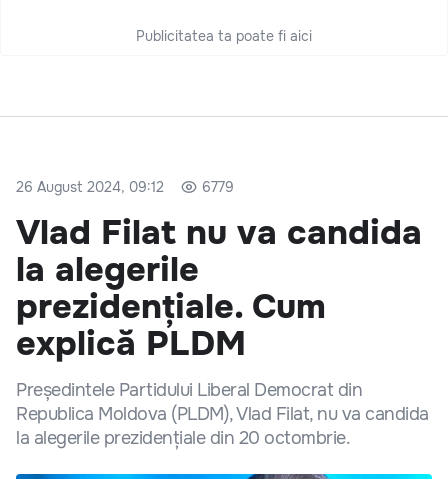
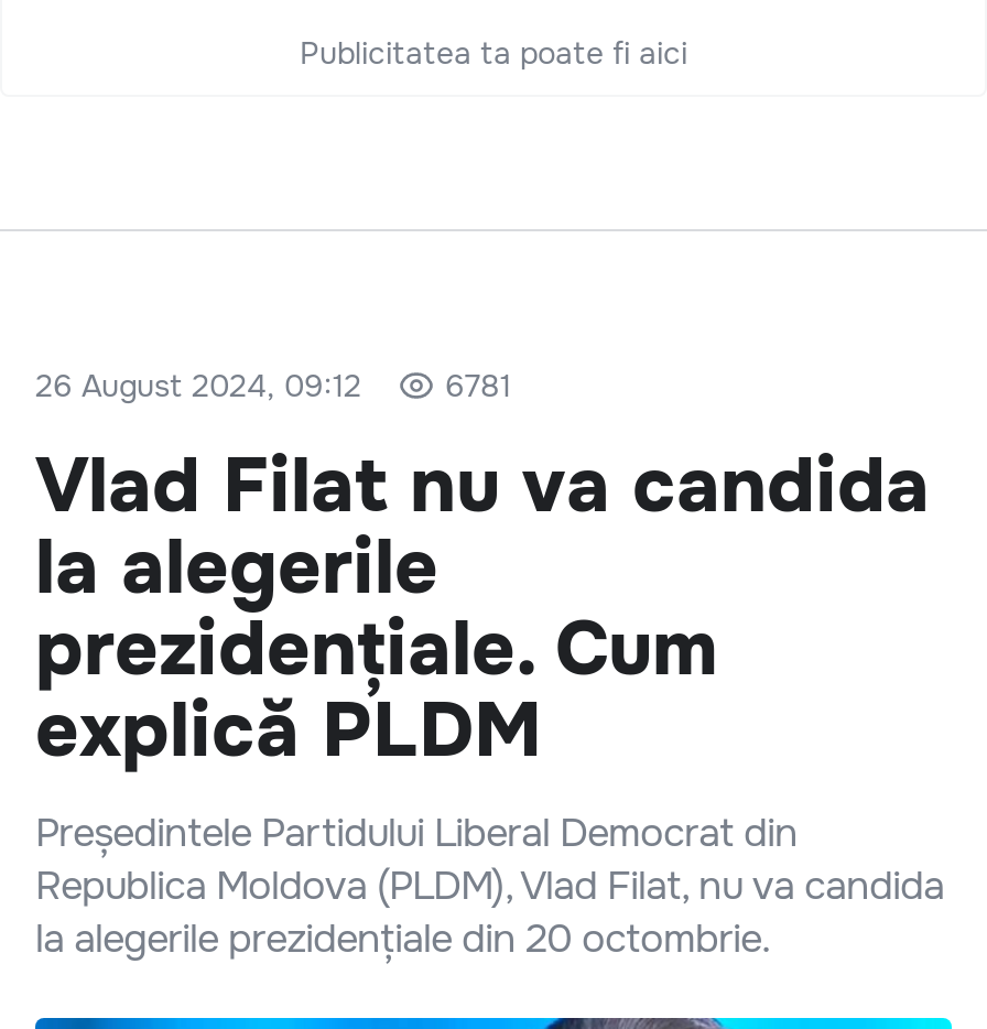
- 6779
+ 6781
